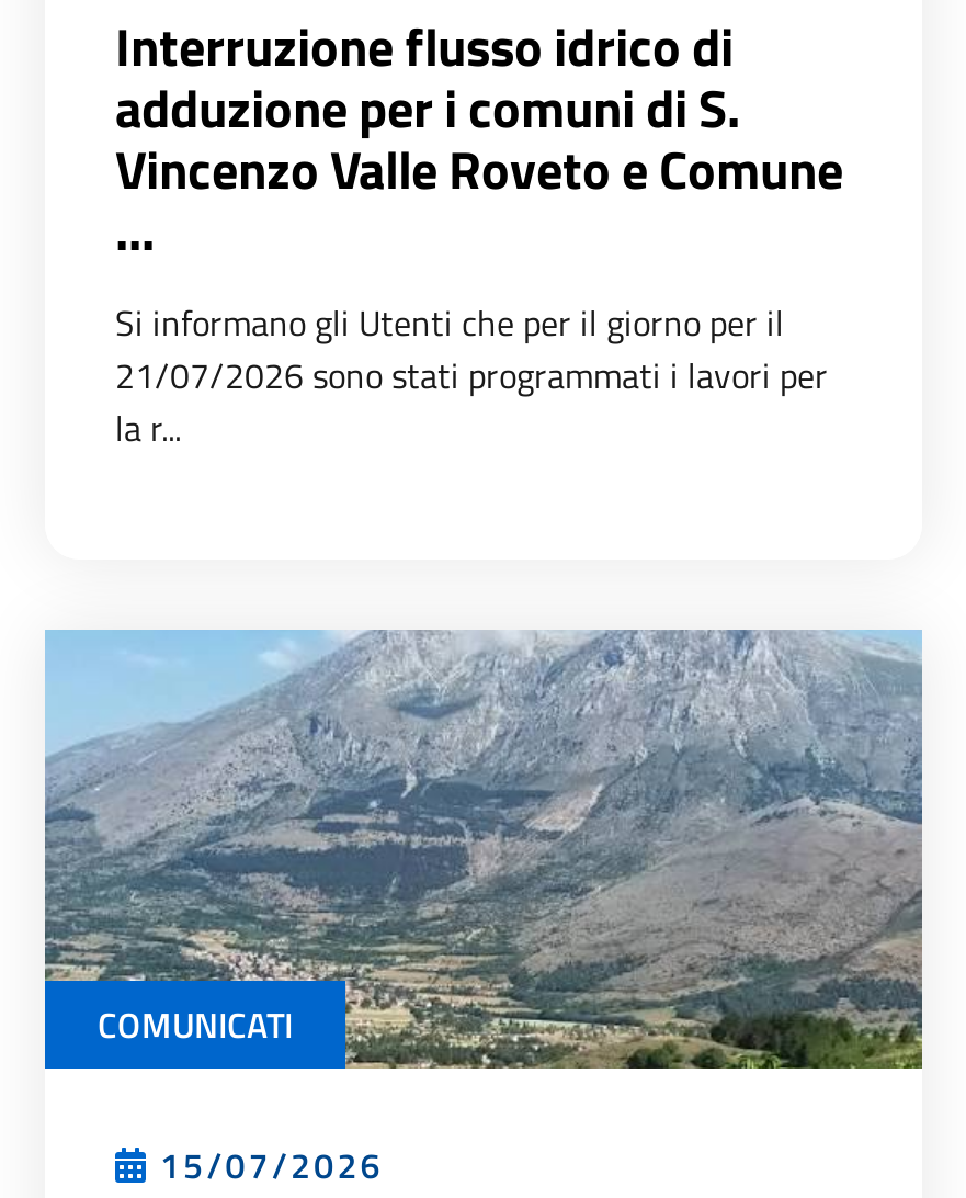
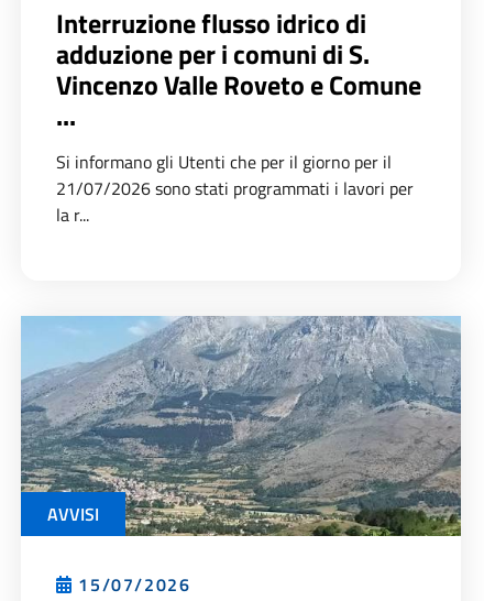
- [image]
- COMUNICATI
+ [image]
+ AVVISI
